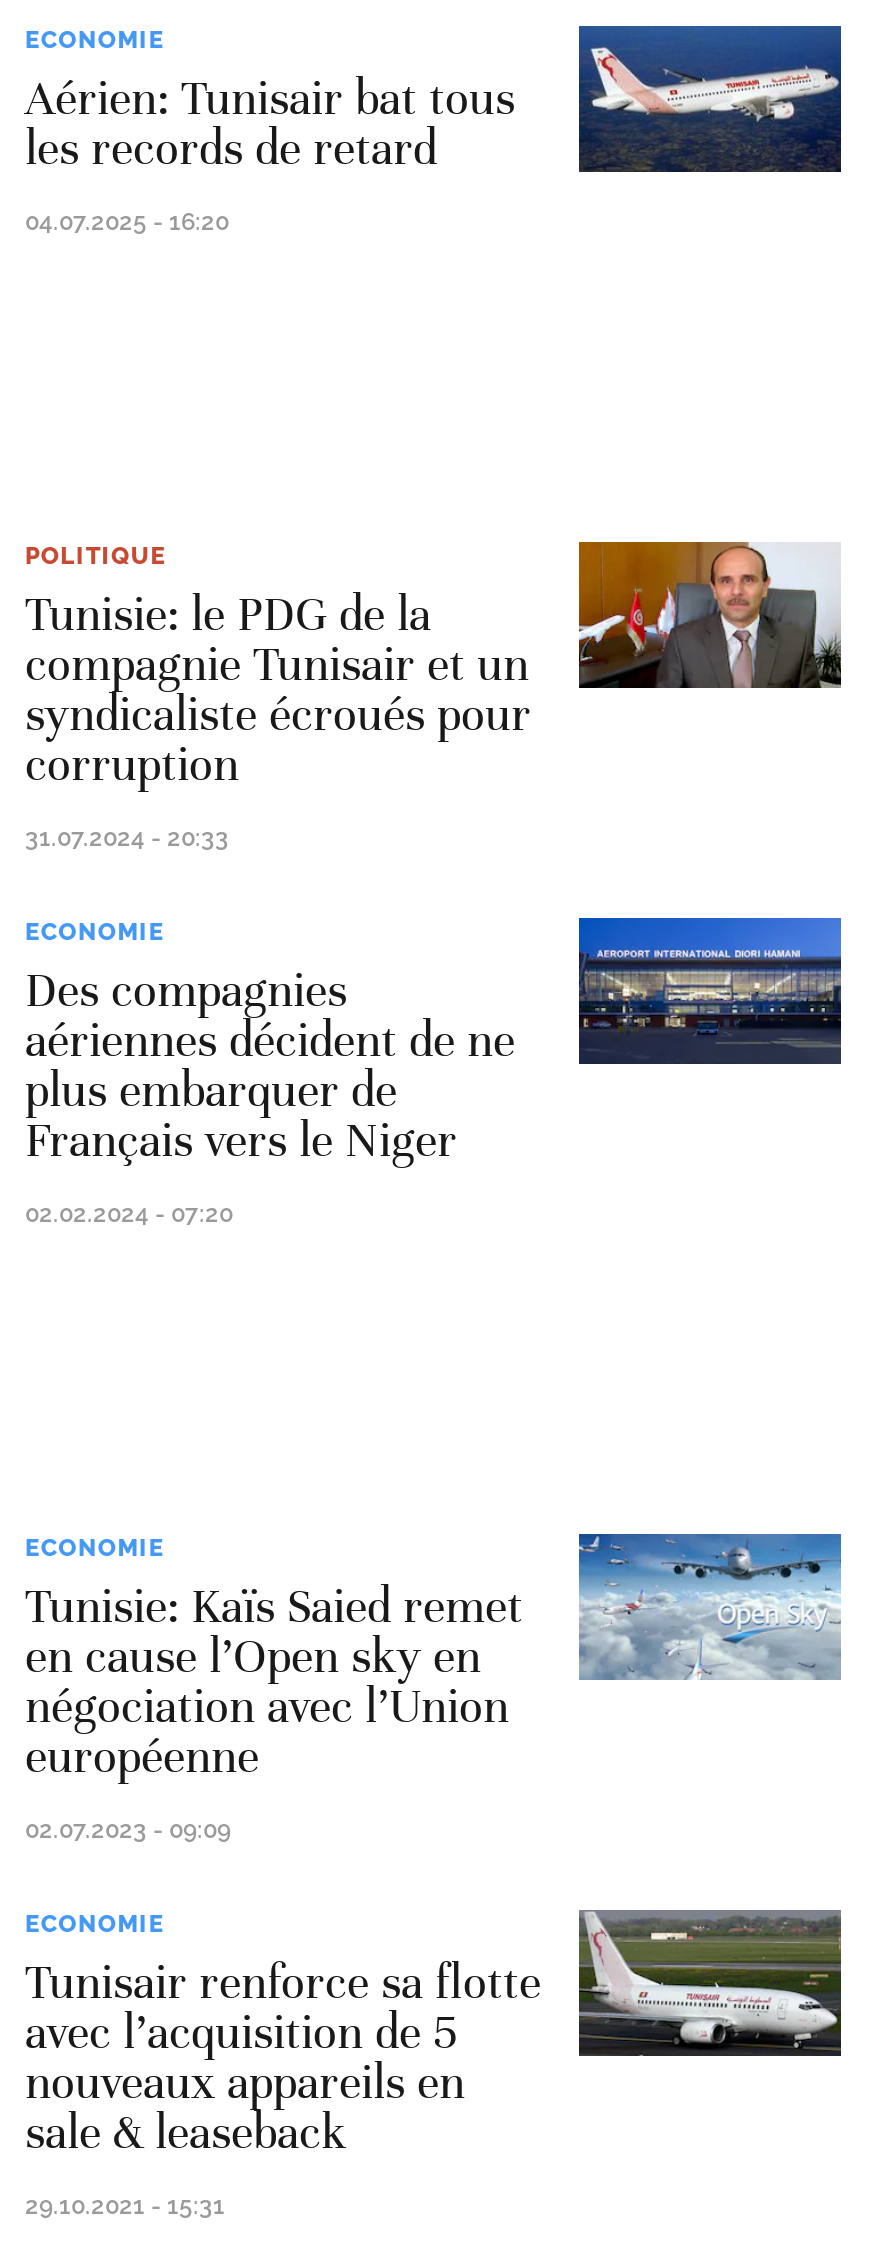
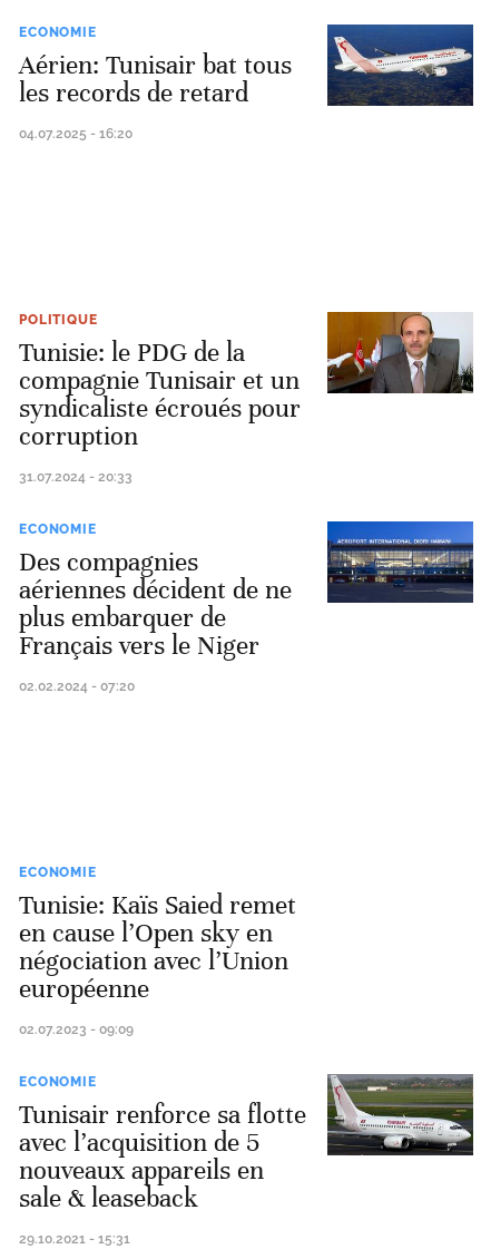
- [image]
